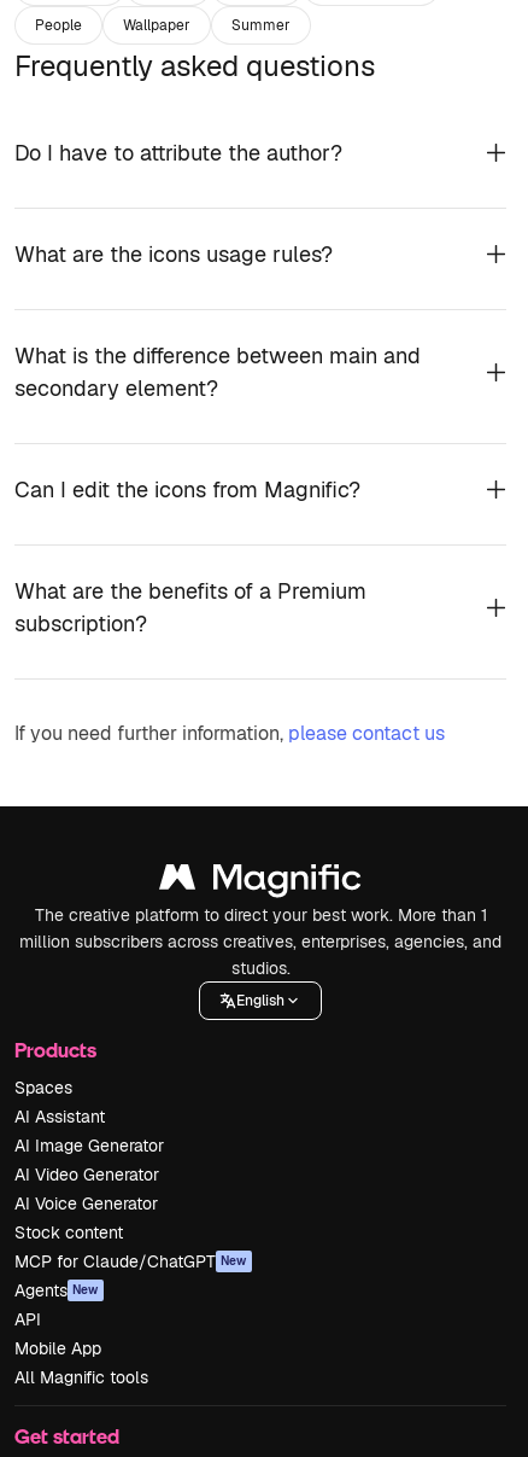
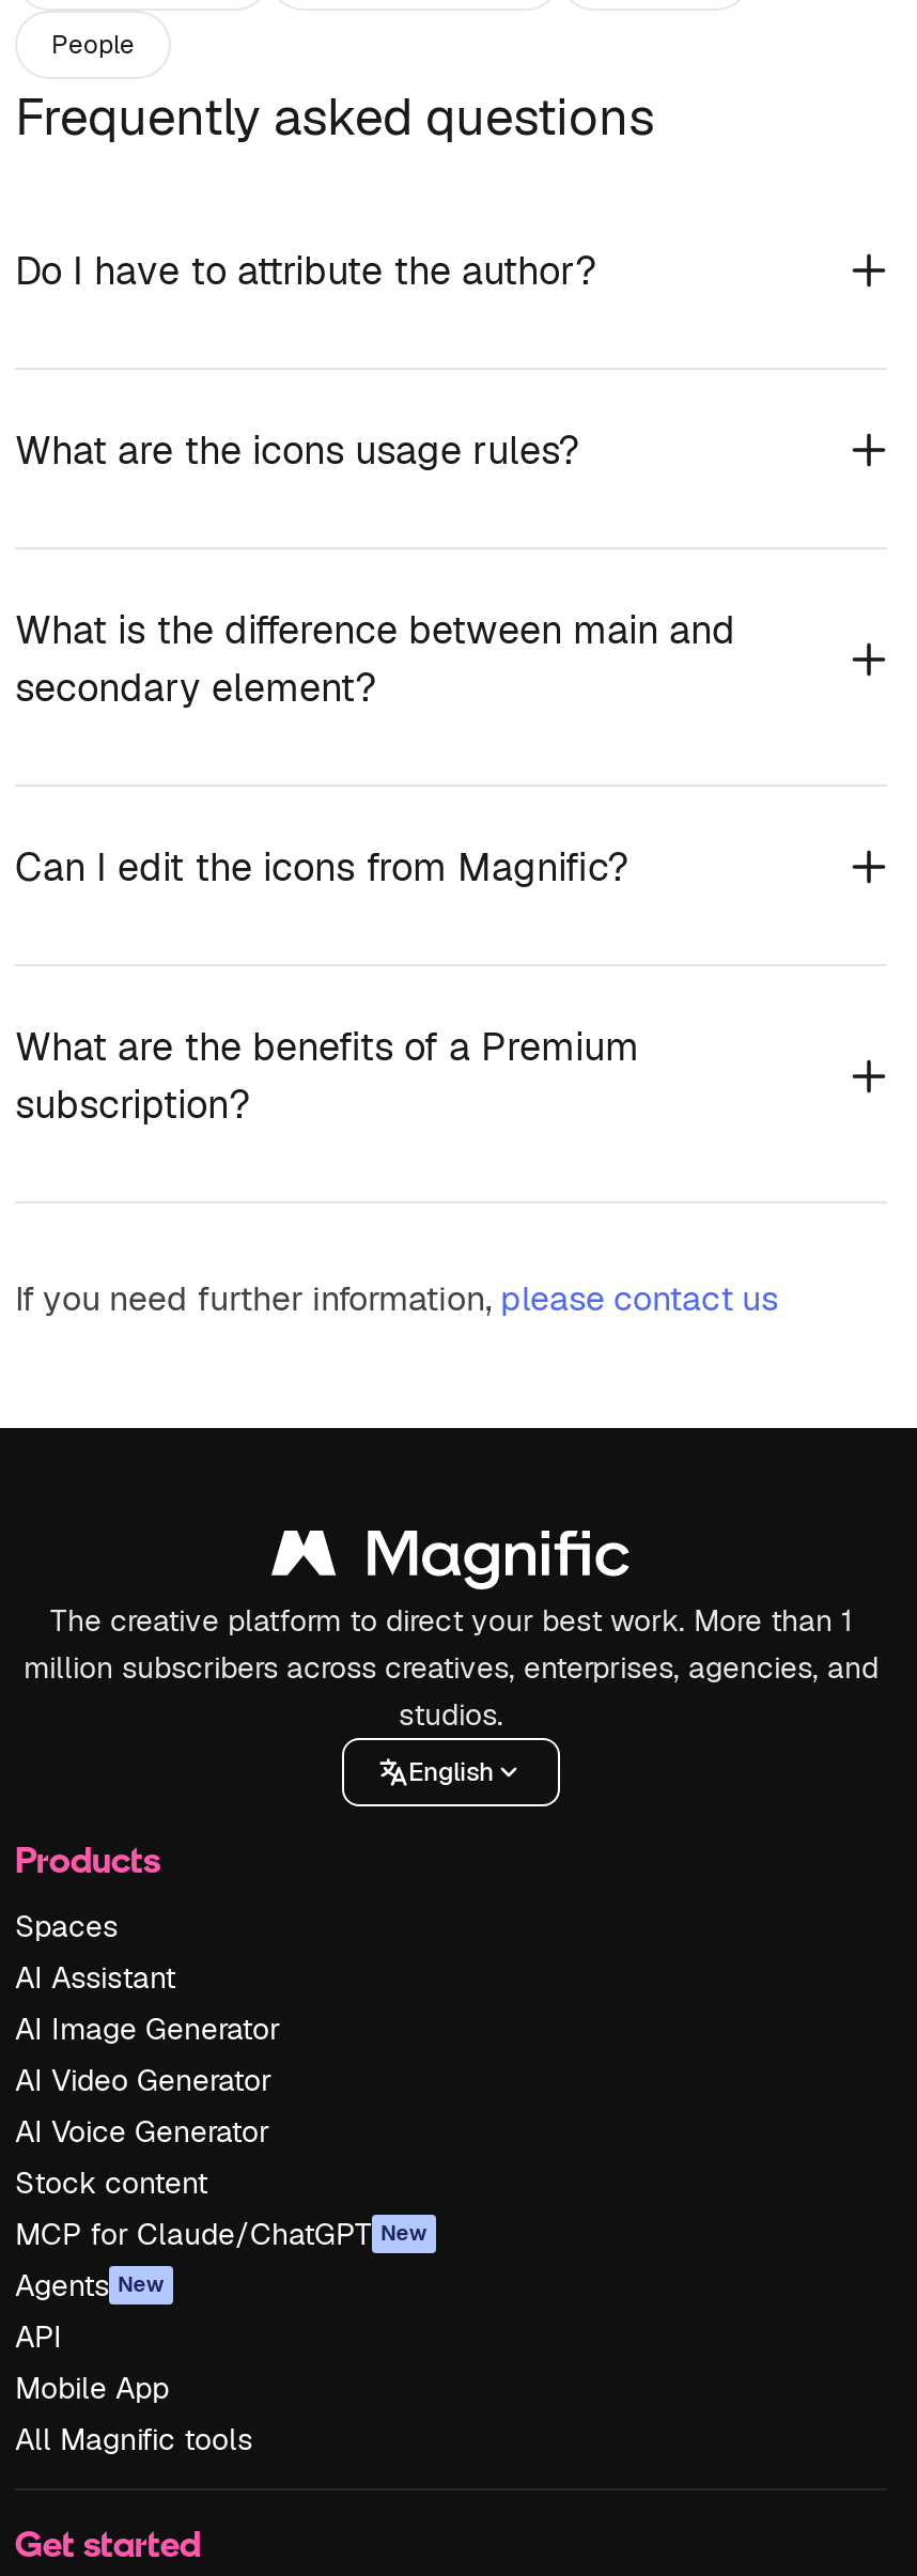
- Wallpaper
- Summer
